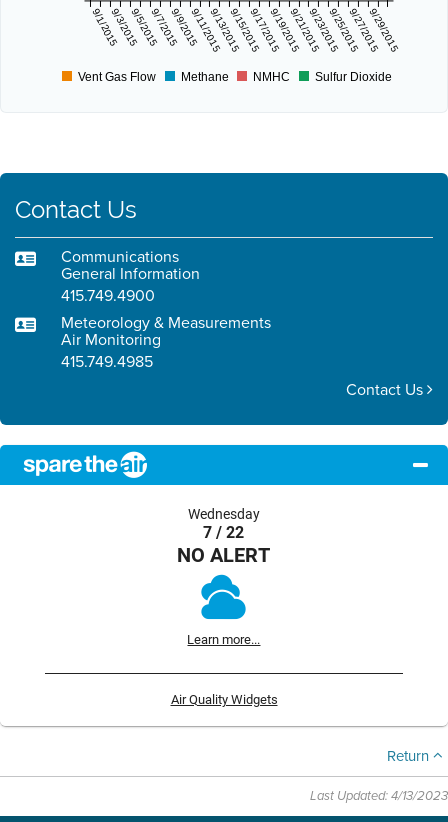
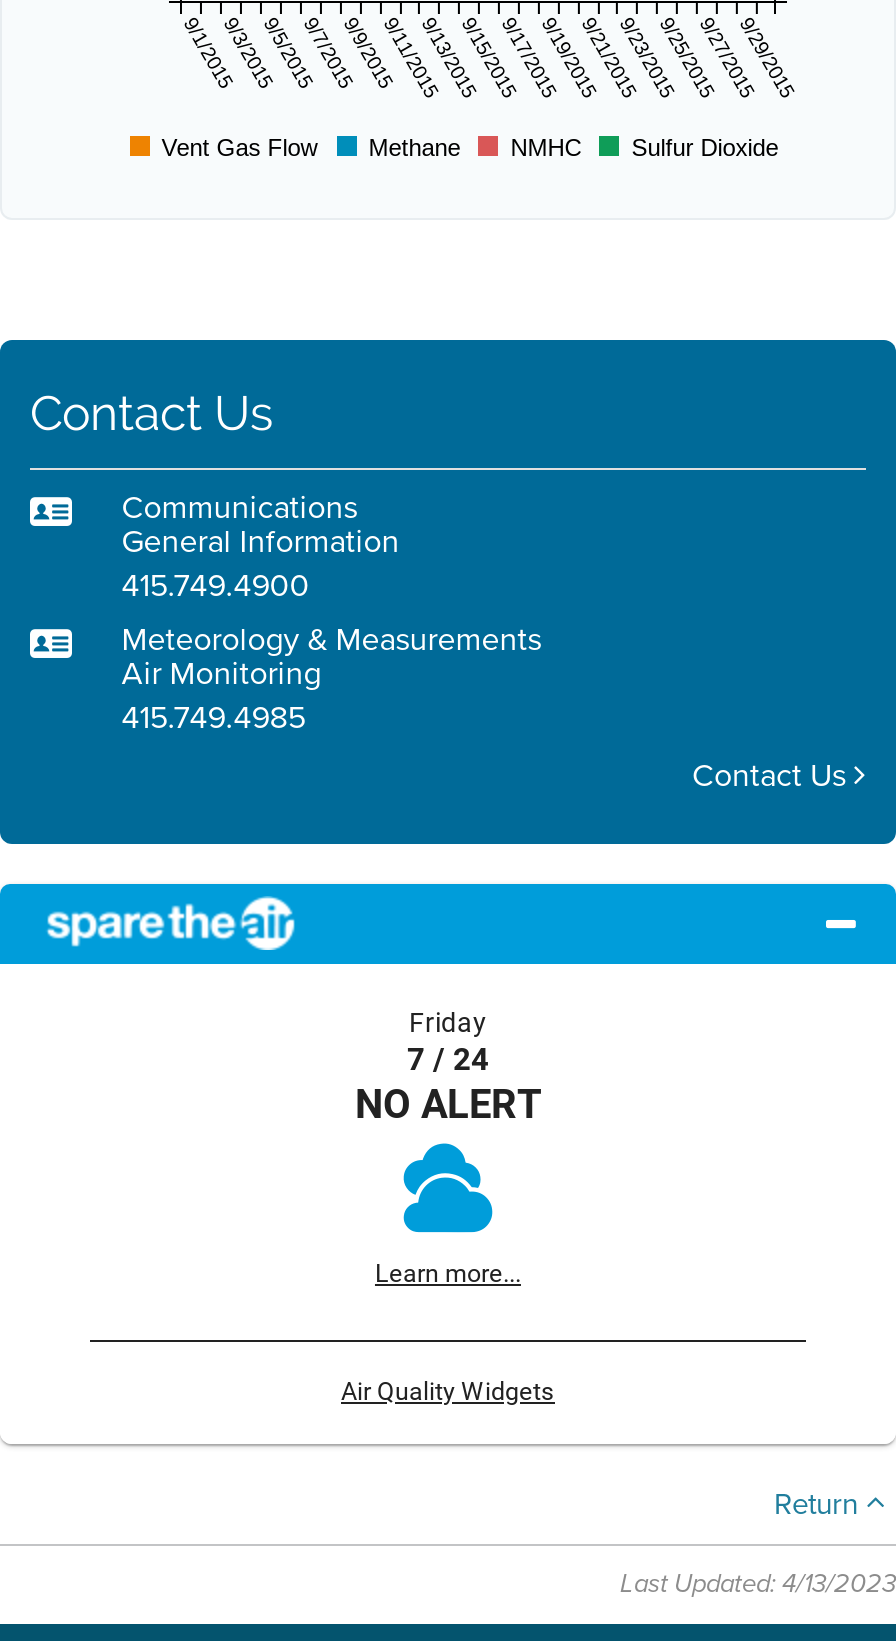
- Wednesday
- 7 / 22
+ Friday
+ 7 / 24
